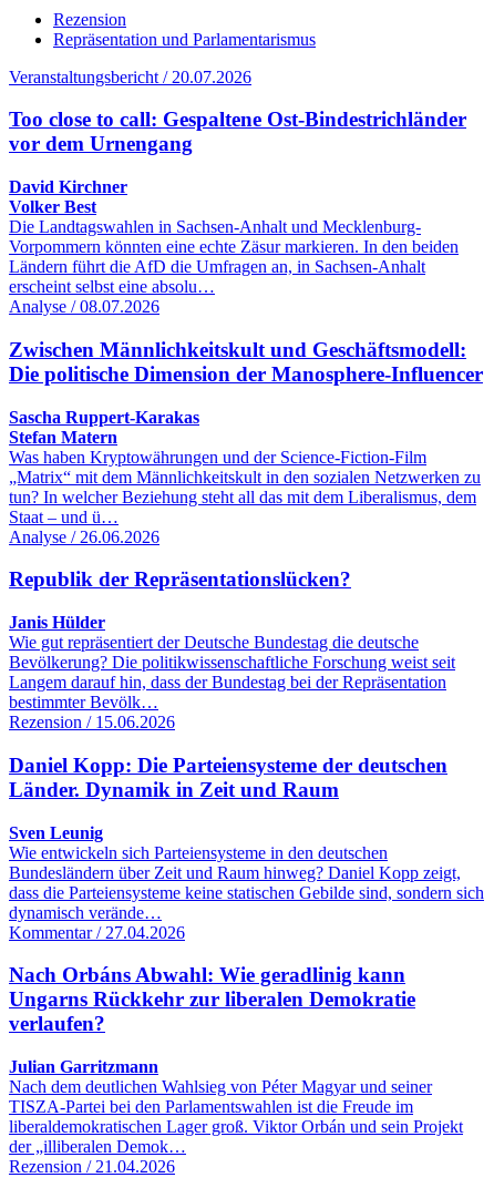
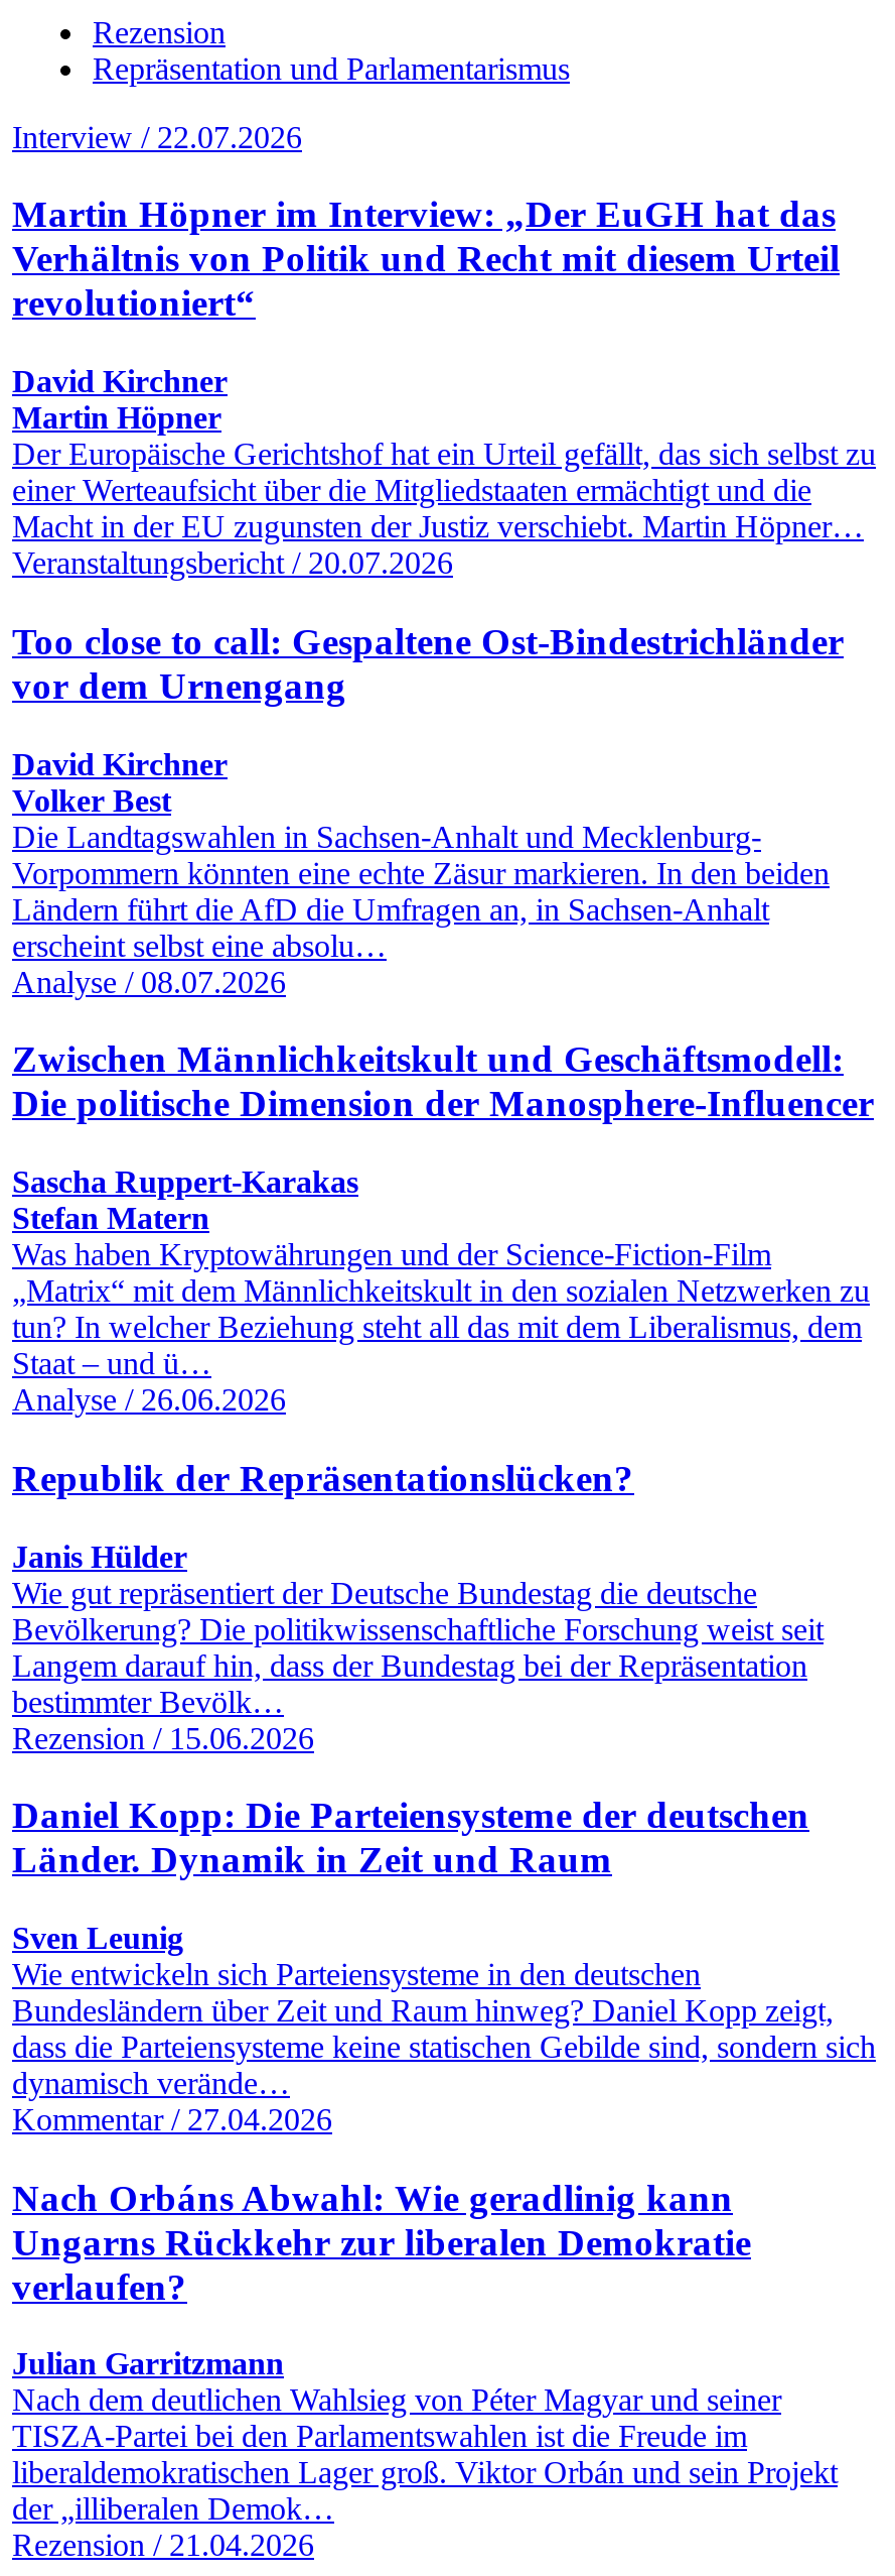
+ Interview / 22.07.2026
+ Martin Höpner im Interview: „Der EuGH hat das
+ Verhältnis von Politik und Recht mit diesem Urteil
+ revolutioniert“
+ David Kirchner
+ Martin Höpner
+ Der Europäische Gerichtshof hat ein Urteil gefällt, das sich selbst zu
+ einer Werteaufsicht über die Mitgliedstaaten ermächtigt und die
+ Macht in der EU zugunsten der Justiz verschiebt. Martin Höpner…
